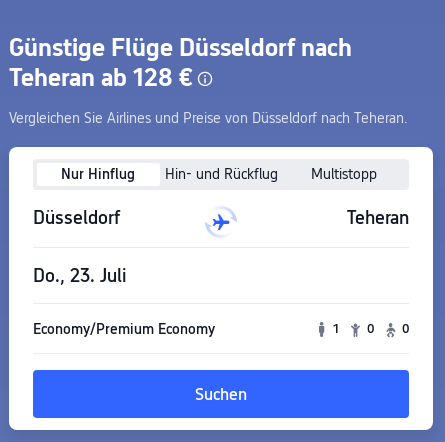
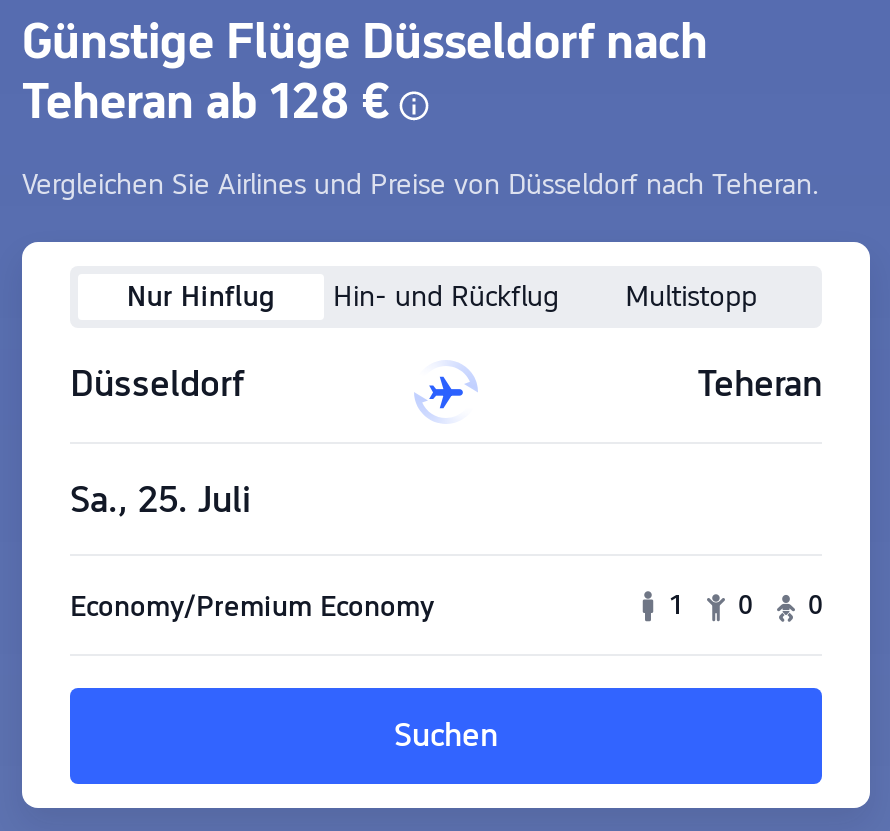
- Do., 23. Juli
+ Sa., 25. Juli
